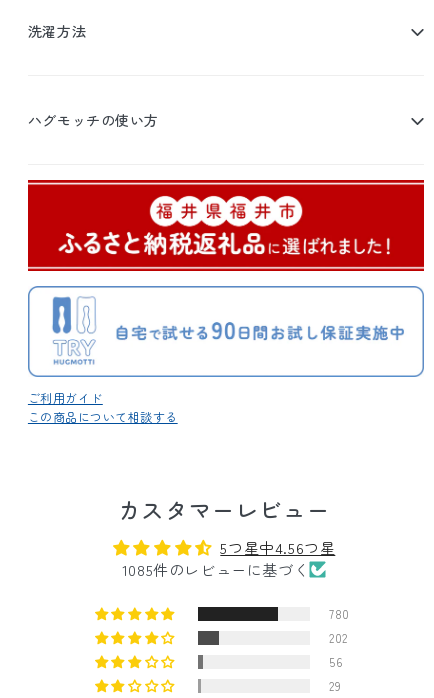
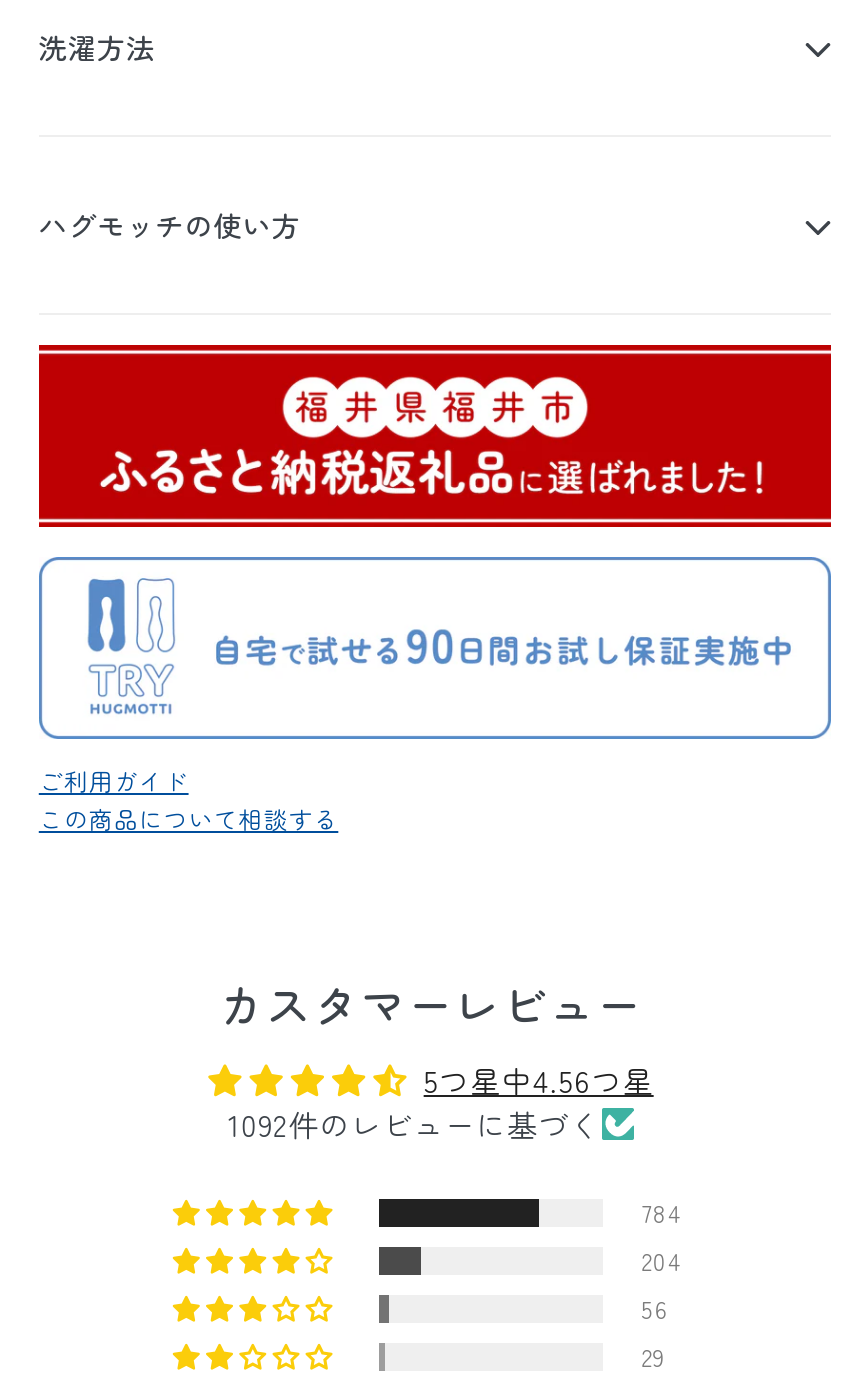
- 1085件のレビューに基づく
+ 1092件のレビューに基づく

- 780
+ 784

- 202
+ 204
